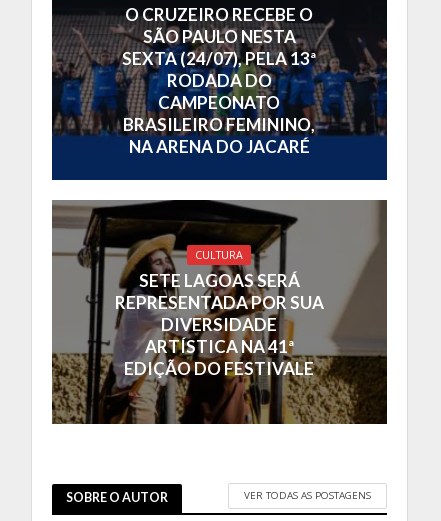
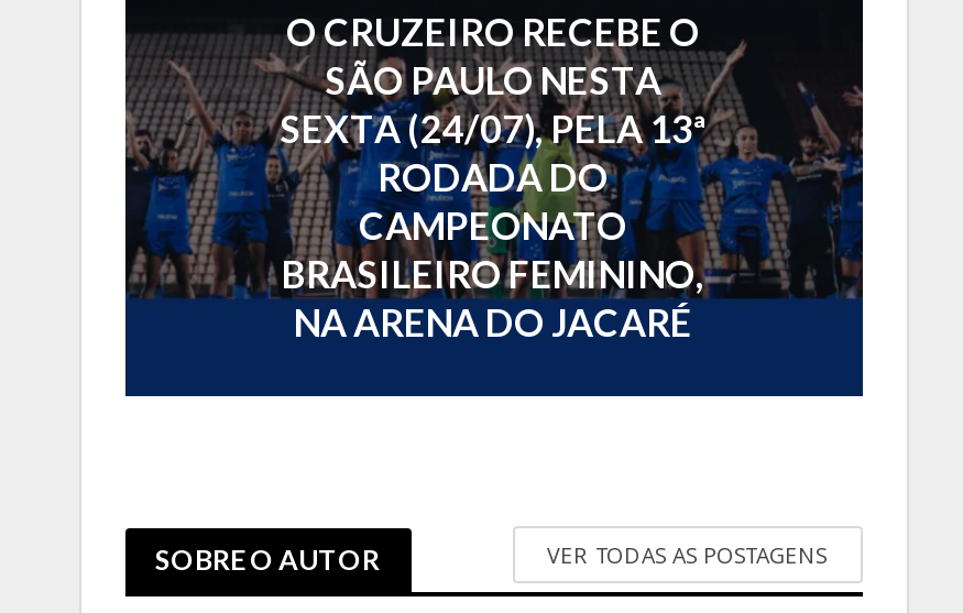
- [image]
- CULTURA
- SETE LAGOAS SERÁ
- REPRESENTADA POR SUA
- DIVERSIDADE
- ARTÍSTICA NA 41ª
- EDIÇÃO DO FESTIVALE
